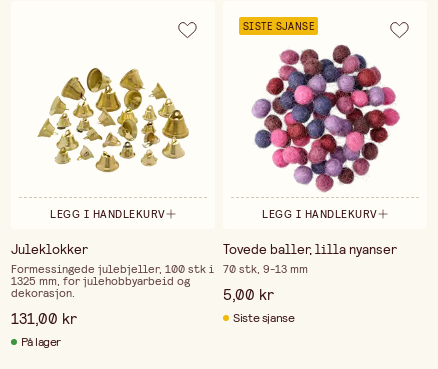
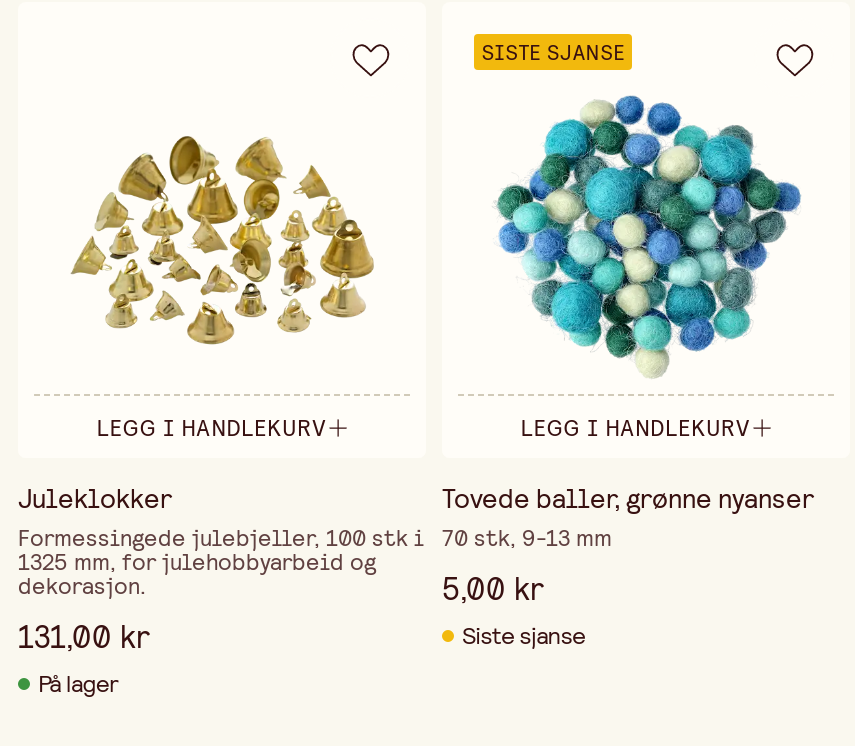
- [image]
+ [image]

- Tovede baller, lilla nyanser
+ Tovede baller, grønne nyanser
